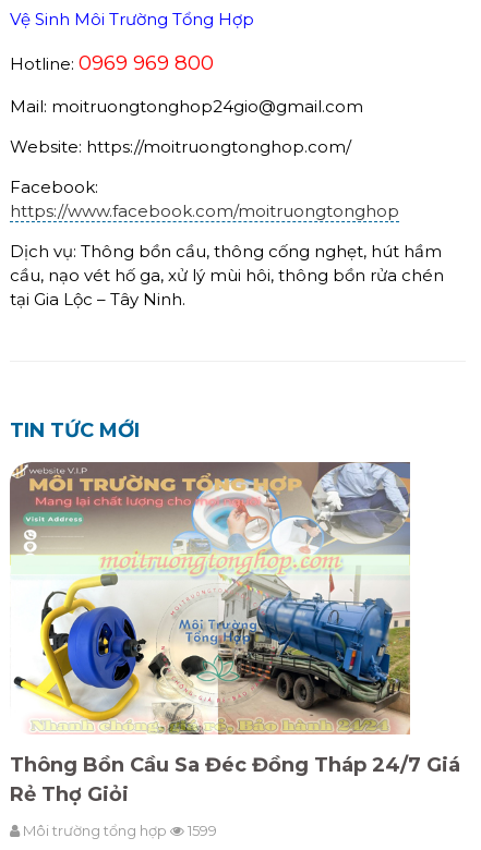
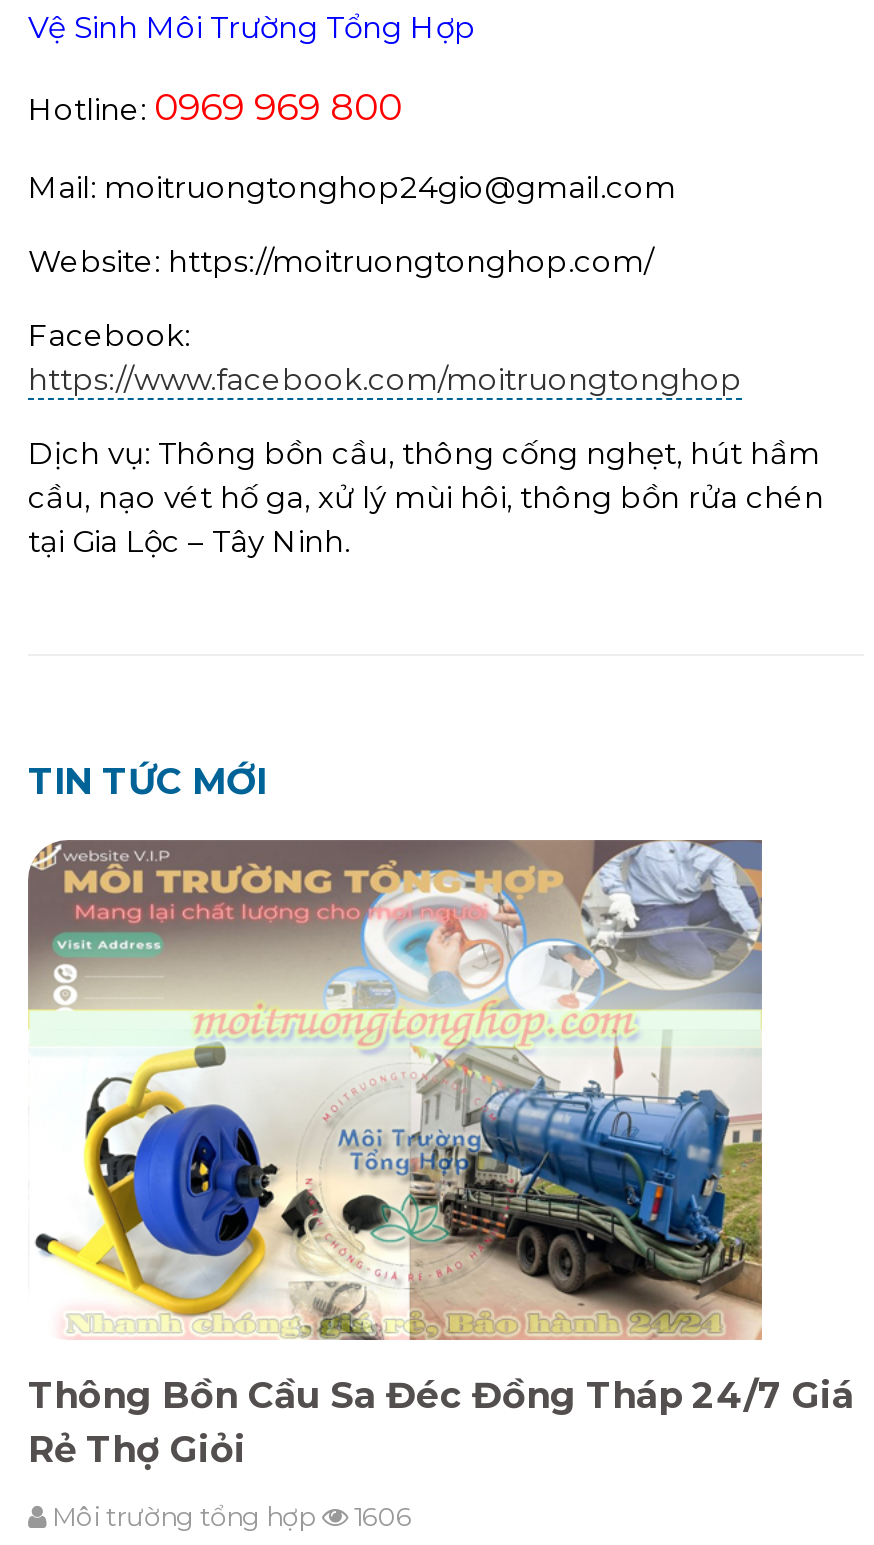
- Môi trường tổng hợp 1599
+ Môi trường tổng hợp 1606
